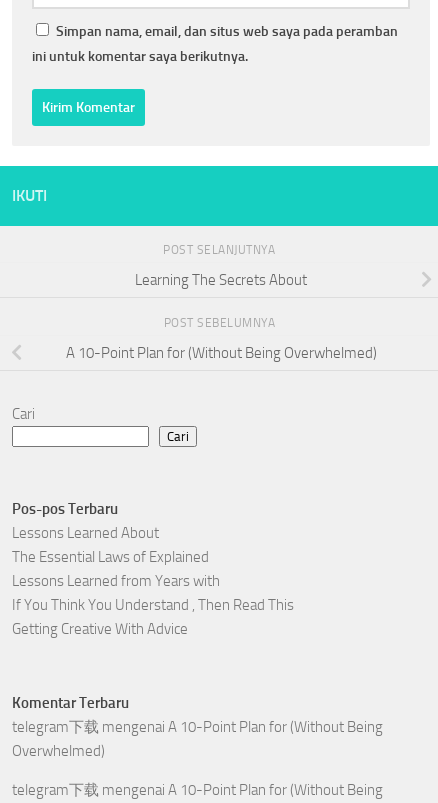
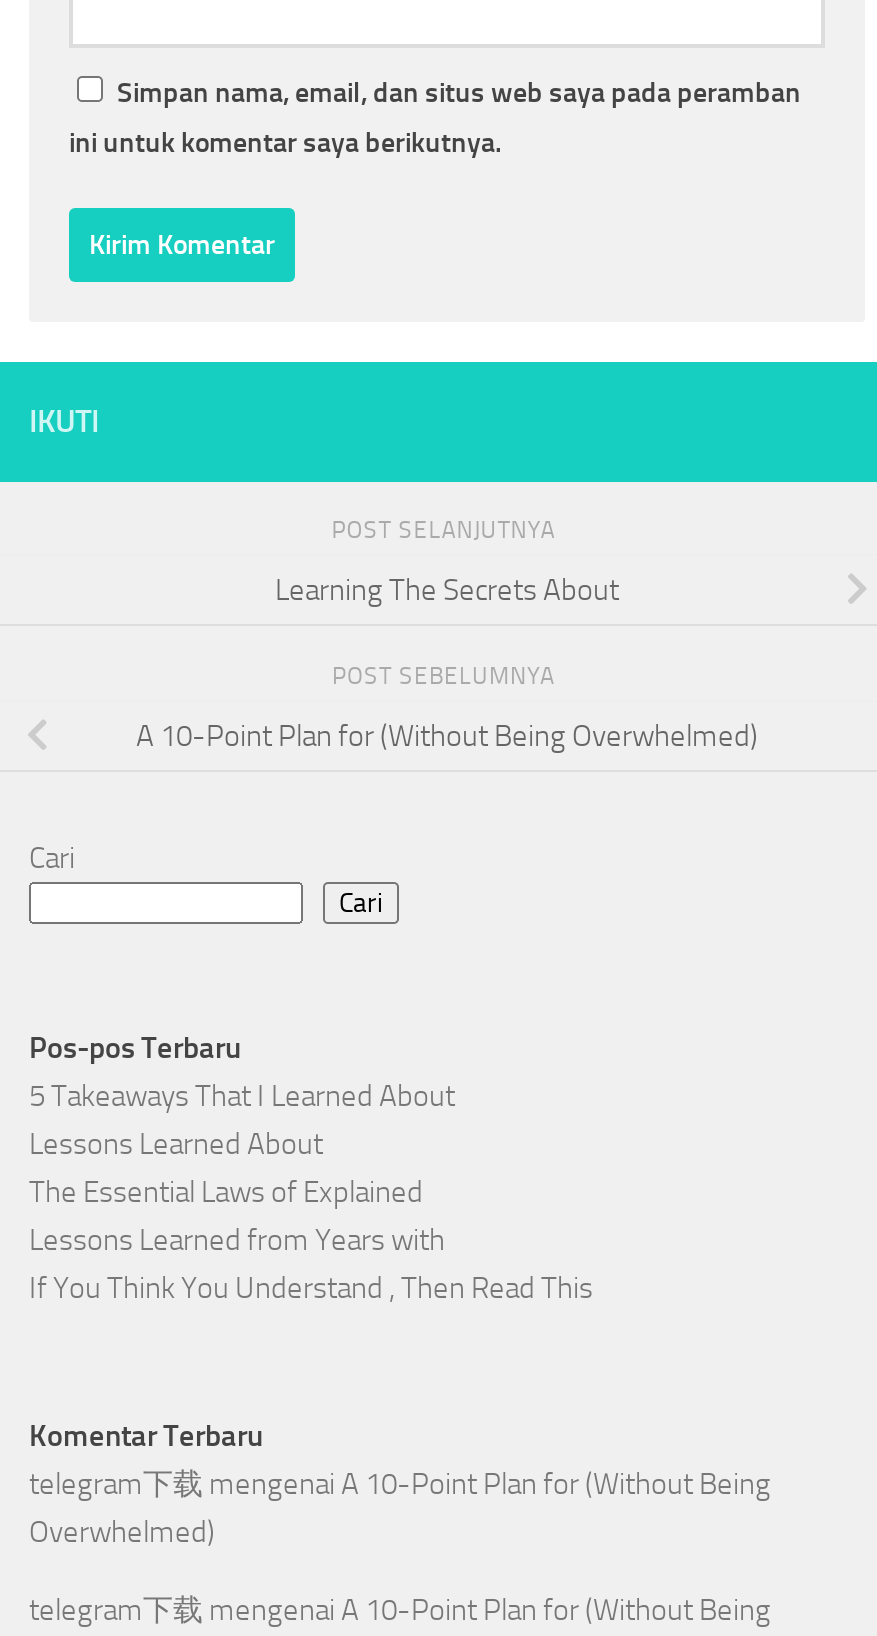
+ 5 Takeaways That I Learned About

moved down: Lessons Learned About | The Essential Laws of Explained | Lessons Learned from Years with | If You Think You Understand , Then Read This

- Getting Creative With Advice
